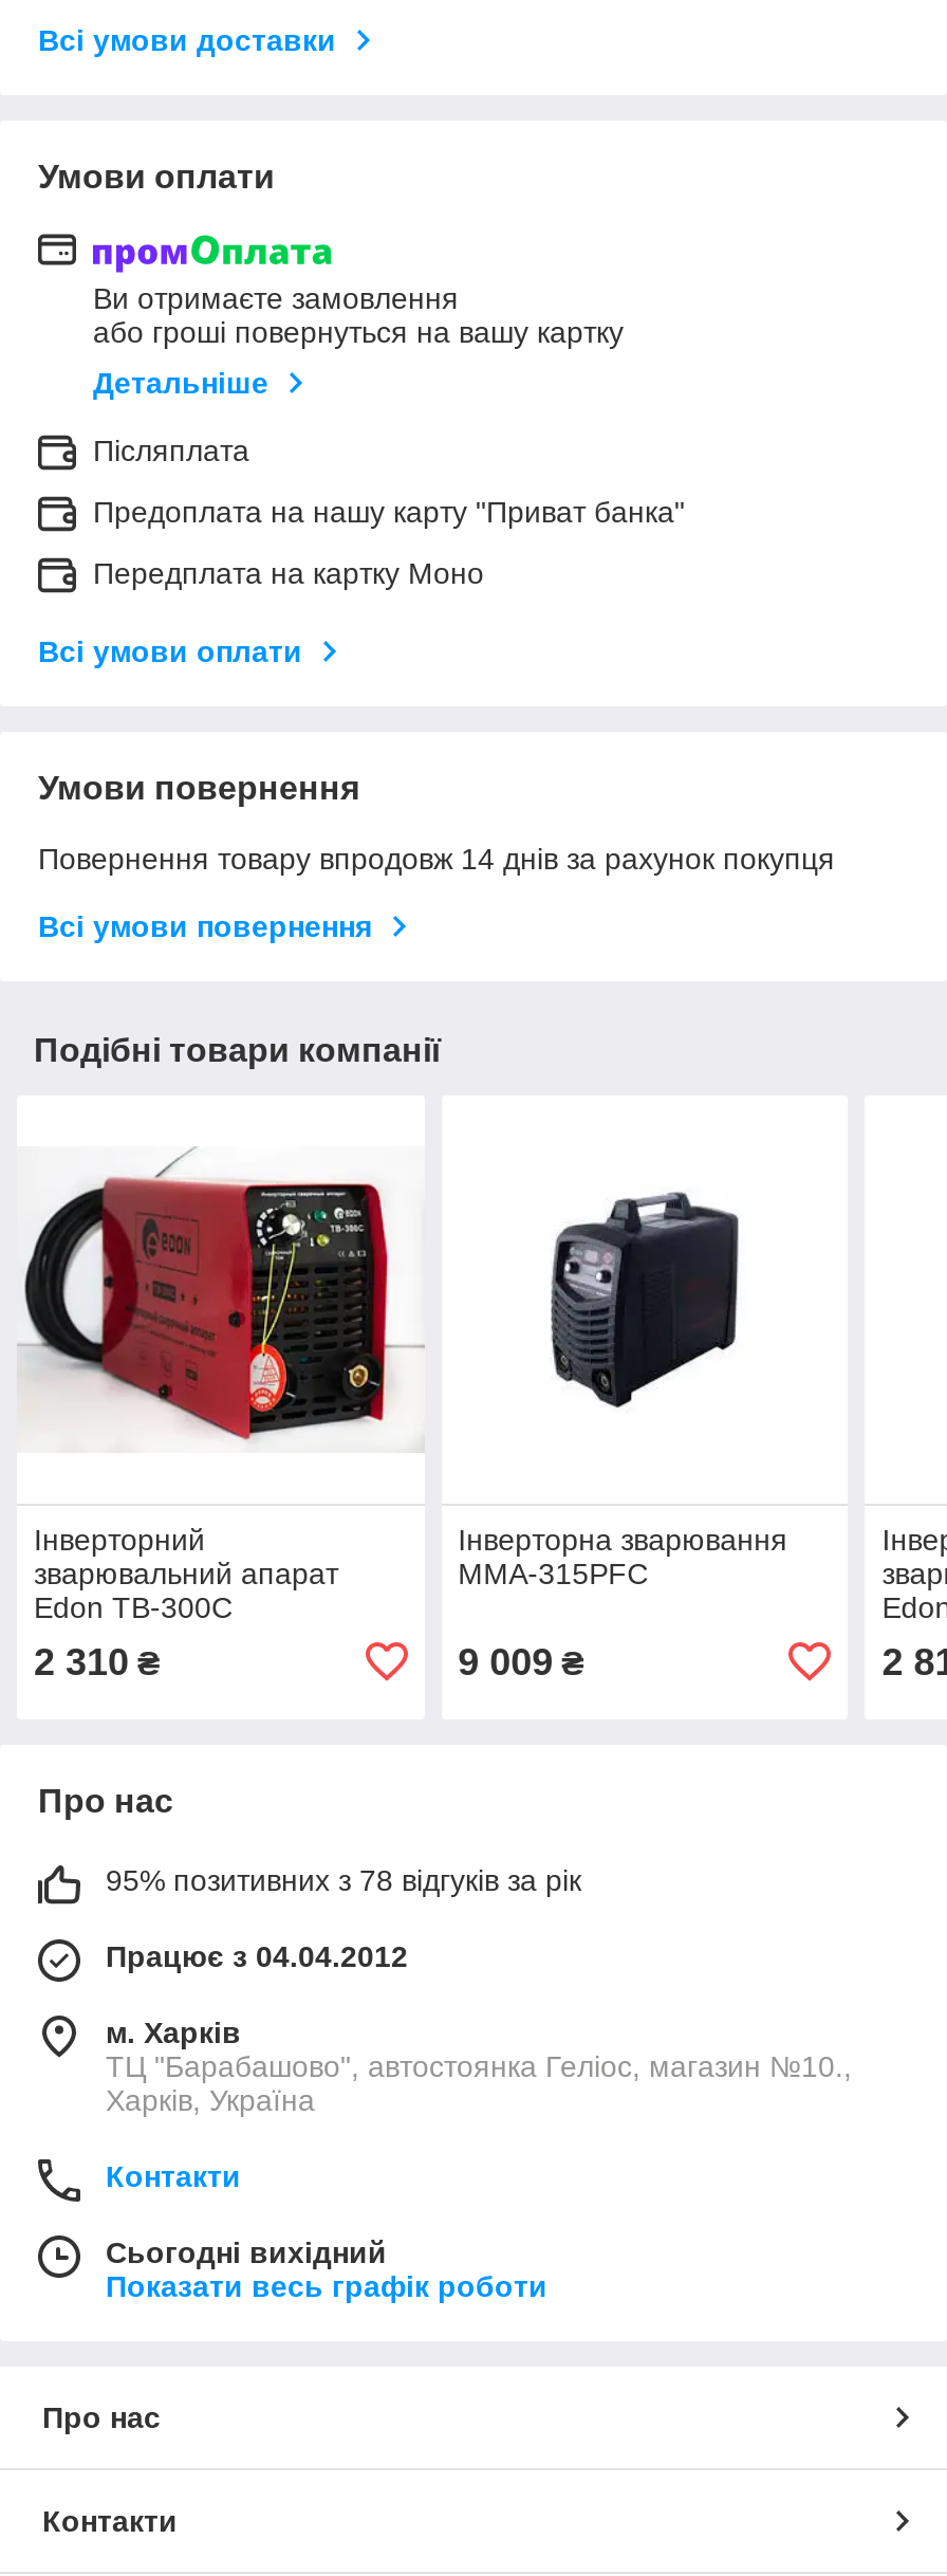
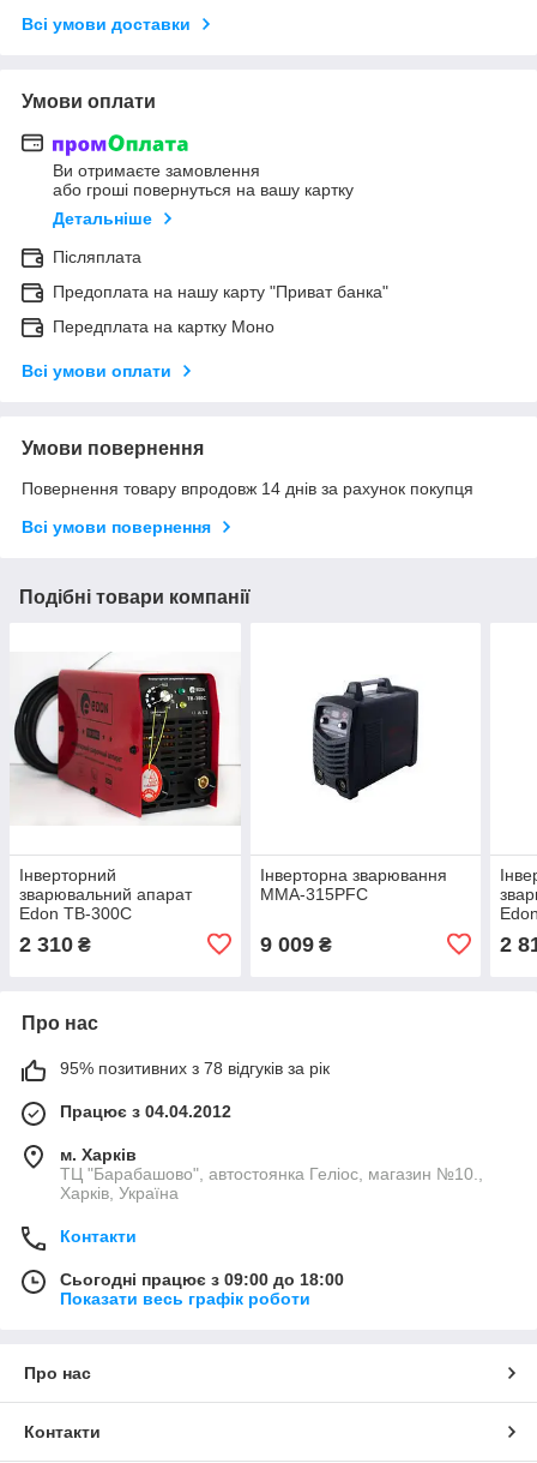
- Сьогодні вихідний
+ Сьогодні працює з 09:00 до 18:00
